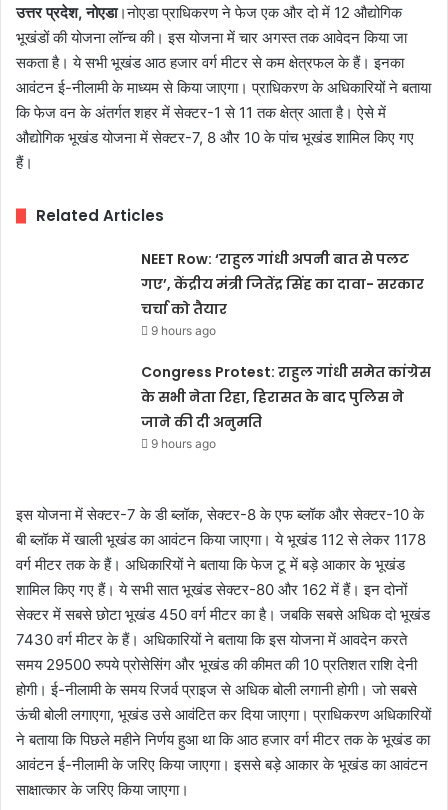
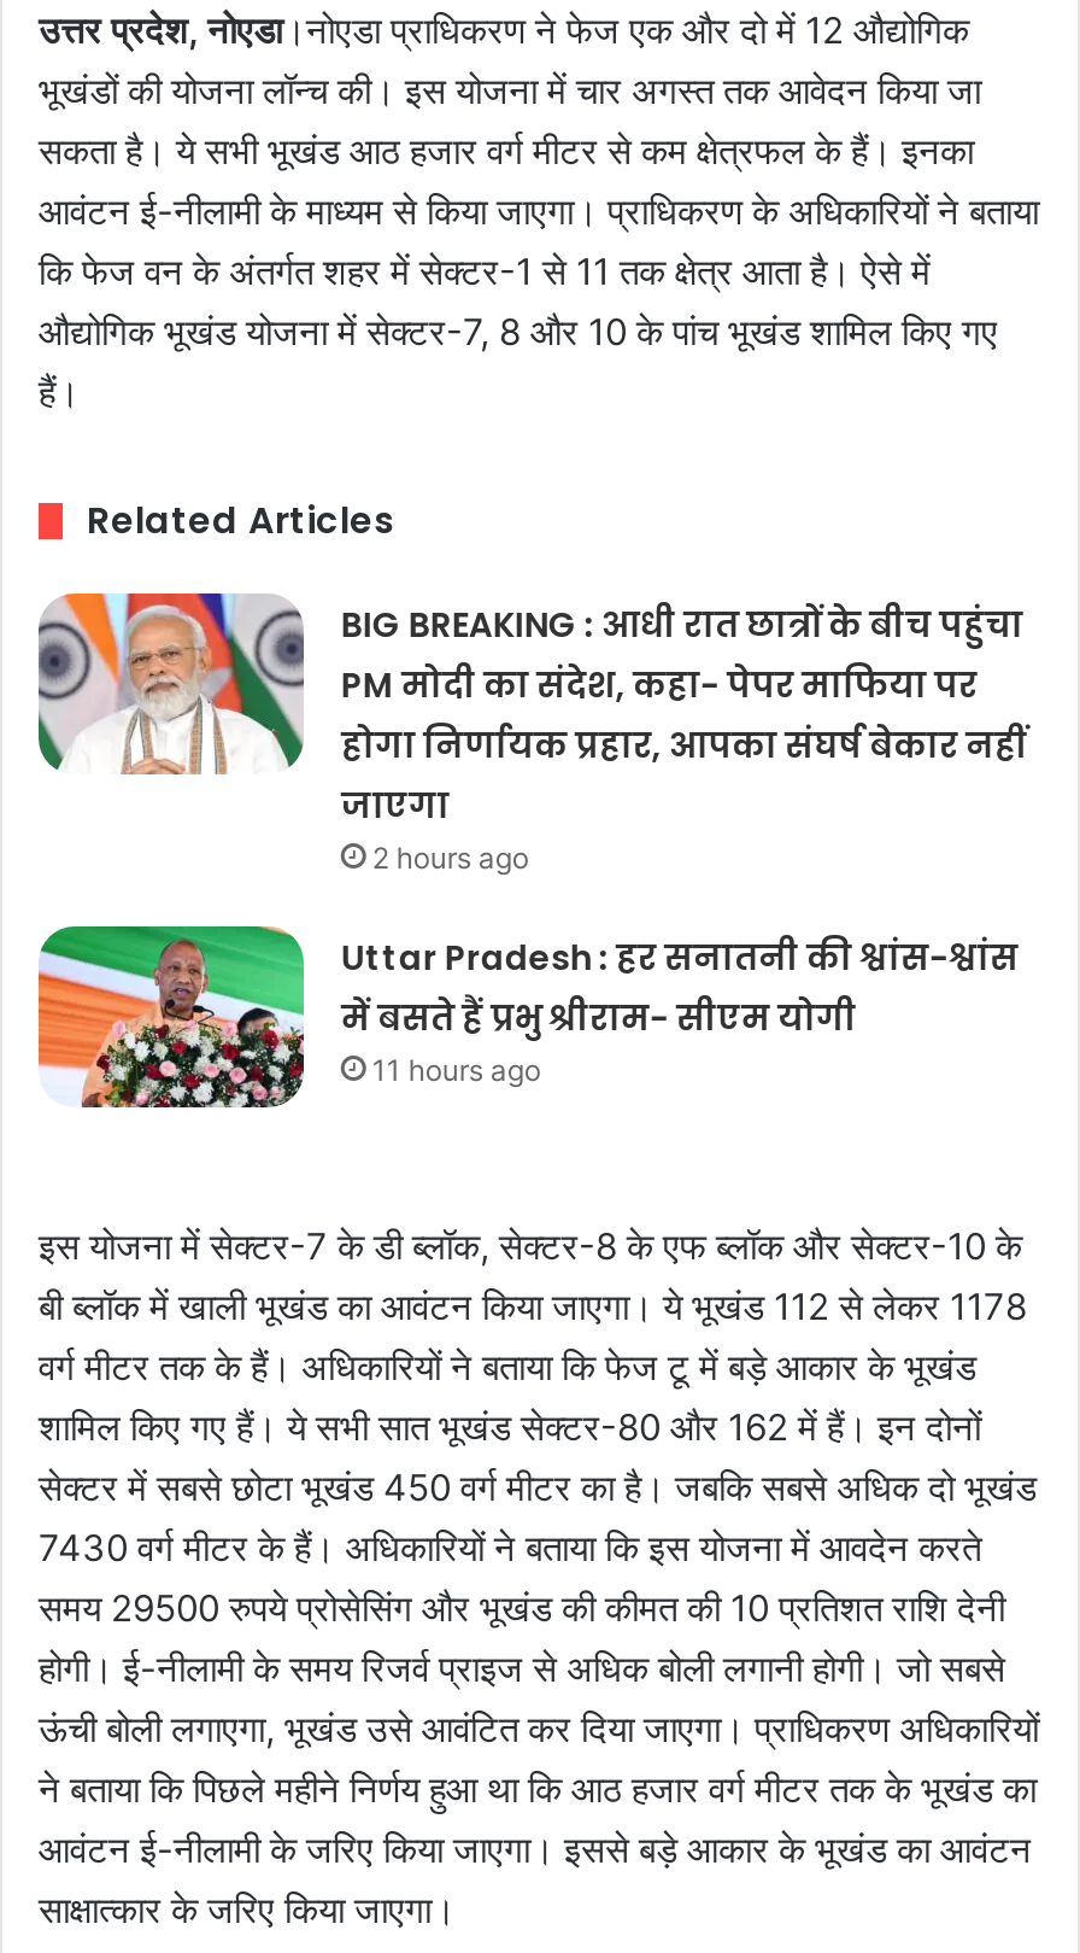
+ [image]

+ [image]

- NEET Row: ‘राहुल गांधी अपनी बात से पलट
- गए’, केंद्रीय मंत्री जितेंद्र सिंह का दावा- सरकार
- चर्चा को तैयार
- 9 hours ago
+ BIG BREAKING : आधी रात छात्रों के बीच पहुंचा
+ PM मोदी का संदेश, कहा- पेपर माफिया पर
+ होगा निर्णायक प्रहार, आपका संघर्ष बेकार नहीं
+ जाएगा
+ 2 hours ago

- Congress Protest: राहुल गांधी समेत कांग्रेस
- के सभी नेता रिहा, हिरासत के बाद पुलिस ने
- जाने की दी अनुमति
- 9 hours ago
+ Uttar Pradesh : हर सनातनी की श्वांस-श्वांस
+ में बसते हैं प्रभु श्रीराम- सीएम योगी
+ 11 hours ago
